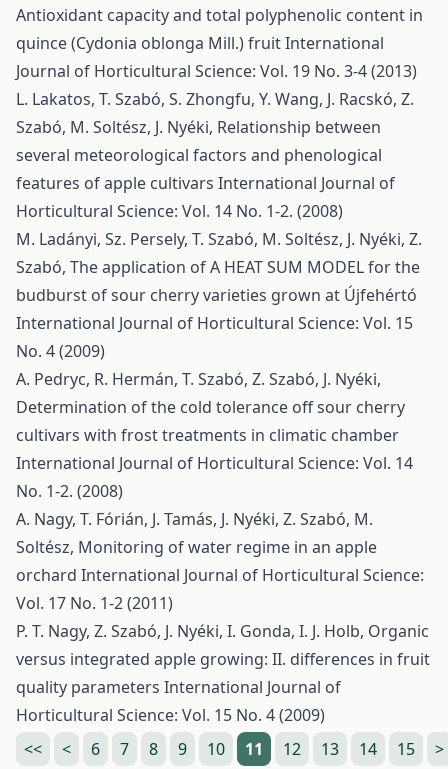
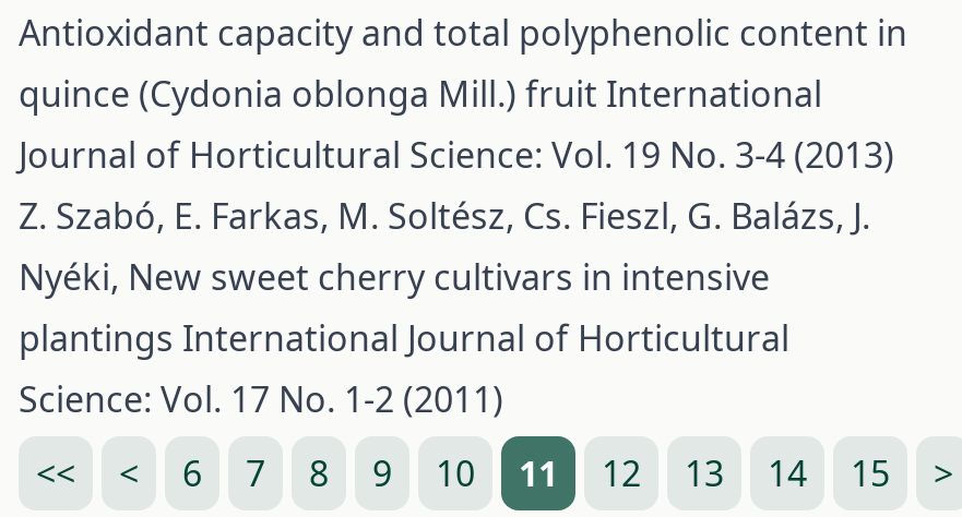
- L. Lakatos, T. Szabó, S. Zhongfu, Y. Wang, J. Racskó, Z.
- Szabó, M. Soltész, J. Nyéki, Relationship between
- several meteorological factors and phenological
- features of apple cultivars International Journal of
- Horticultural Science: Vol. 14 No. 1-2. (2008)
- M. Ladányi, Sz. Persely, T. Szabó, M. Soltész, J. Nyéki, Z.
- Szabó, The application of A HEAT SUM MODEL for the
- budburst of sour cherry varieties grown at Újfehértó
- International Journal of Horticultural Science: Vol. 15
- No. 4 (2009)
- A. Pedryc, R. Hermán, T. Szabó, Z. Szabó, J. Nyéki,
- Determination of the cold tolerance off sour cherry
- cultivars with frost treatments in climatic chamber
- International Journal of Horticultural Science: Vol. 14
- No. 1-2. (2008)
- A. Nagy, T. Fórián, J. Tamás, J. Nyéki, Z. Szabó, M.
- Soltész, Monitoring of water regime in an apple
- orchard International Journal of Horticultural Science:
- Vol. 17 No. 1-2 (2011)
- P. T. Nagy, Z. Szabó, J. Nyéki, I. Gonda, I. J. Holb, Organic
- versus integrated apple growing: II. differences in fruit
- quality parameters International Journal of
- Horticultural Science: Vol. 15 No. 4 (2009)
+ Z. Szabó, E. Farkas, M. Soltész, Cs. Fieszl, G. Balázs, J.
+ Nyéki, New sweet cherry cultivars in intensive
+ plantings International Journal of Horticultural
+ Science: Vol. 17 No. 1-2 (2011)
